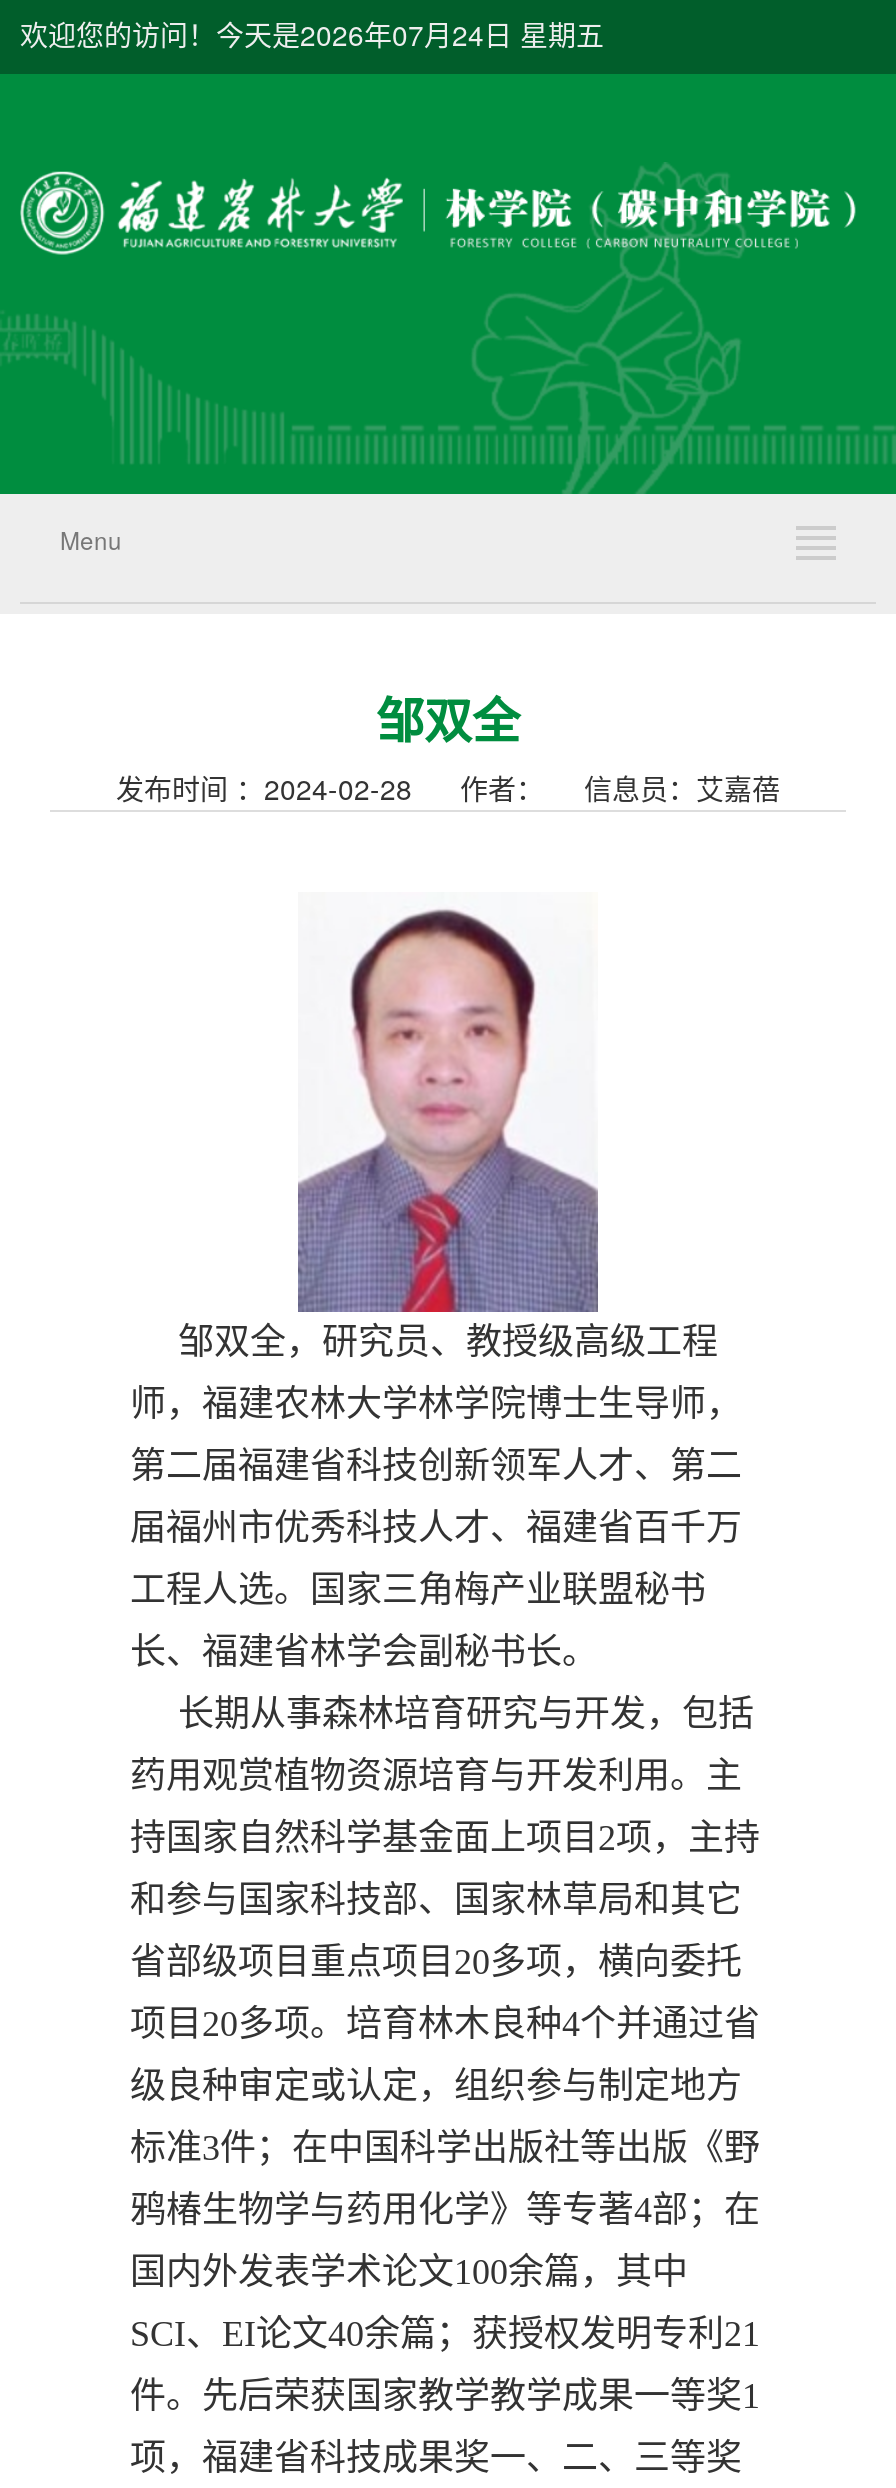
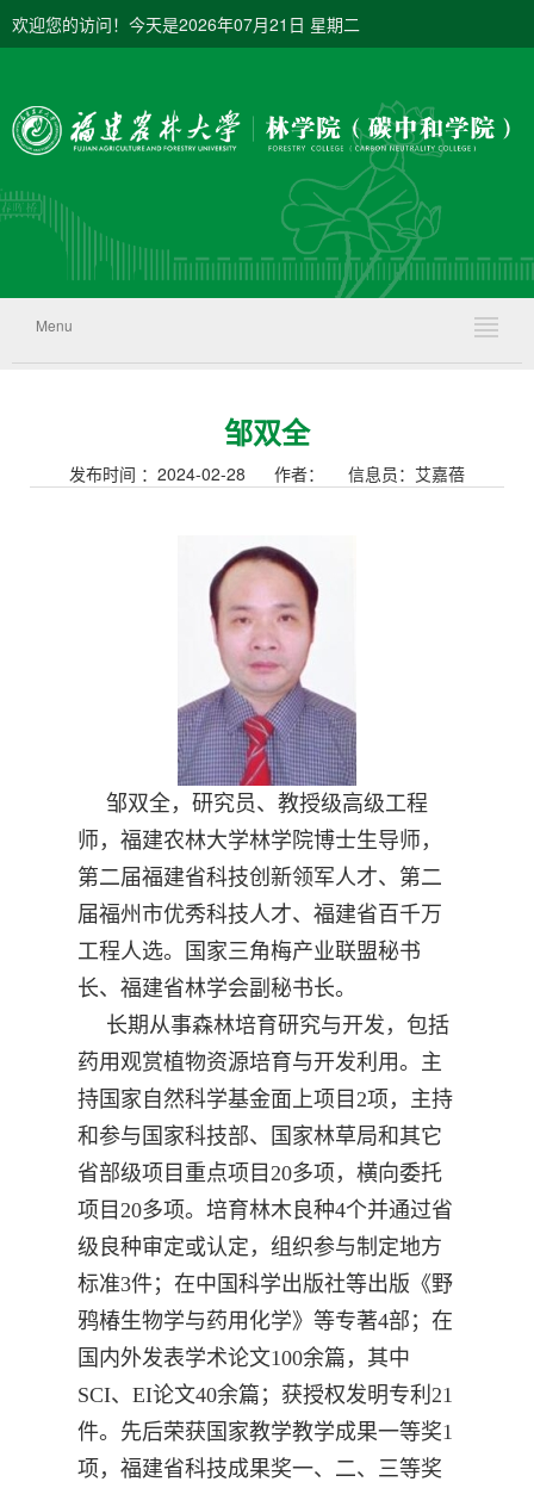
- 欢迎您的访问！今天是2026年07月24日 星期五
+ 欢迎您的访问！今天是2026年07月21日 星期二
